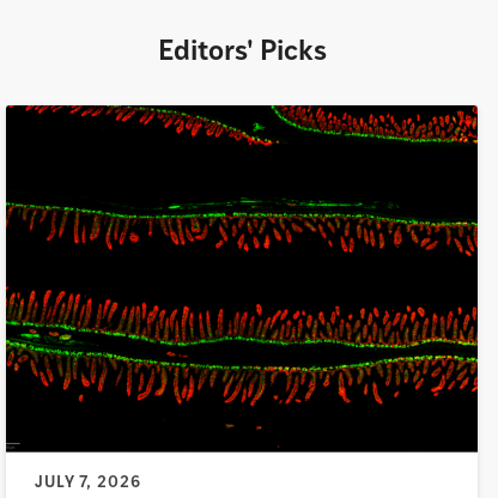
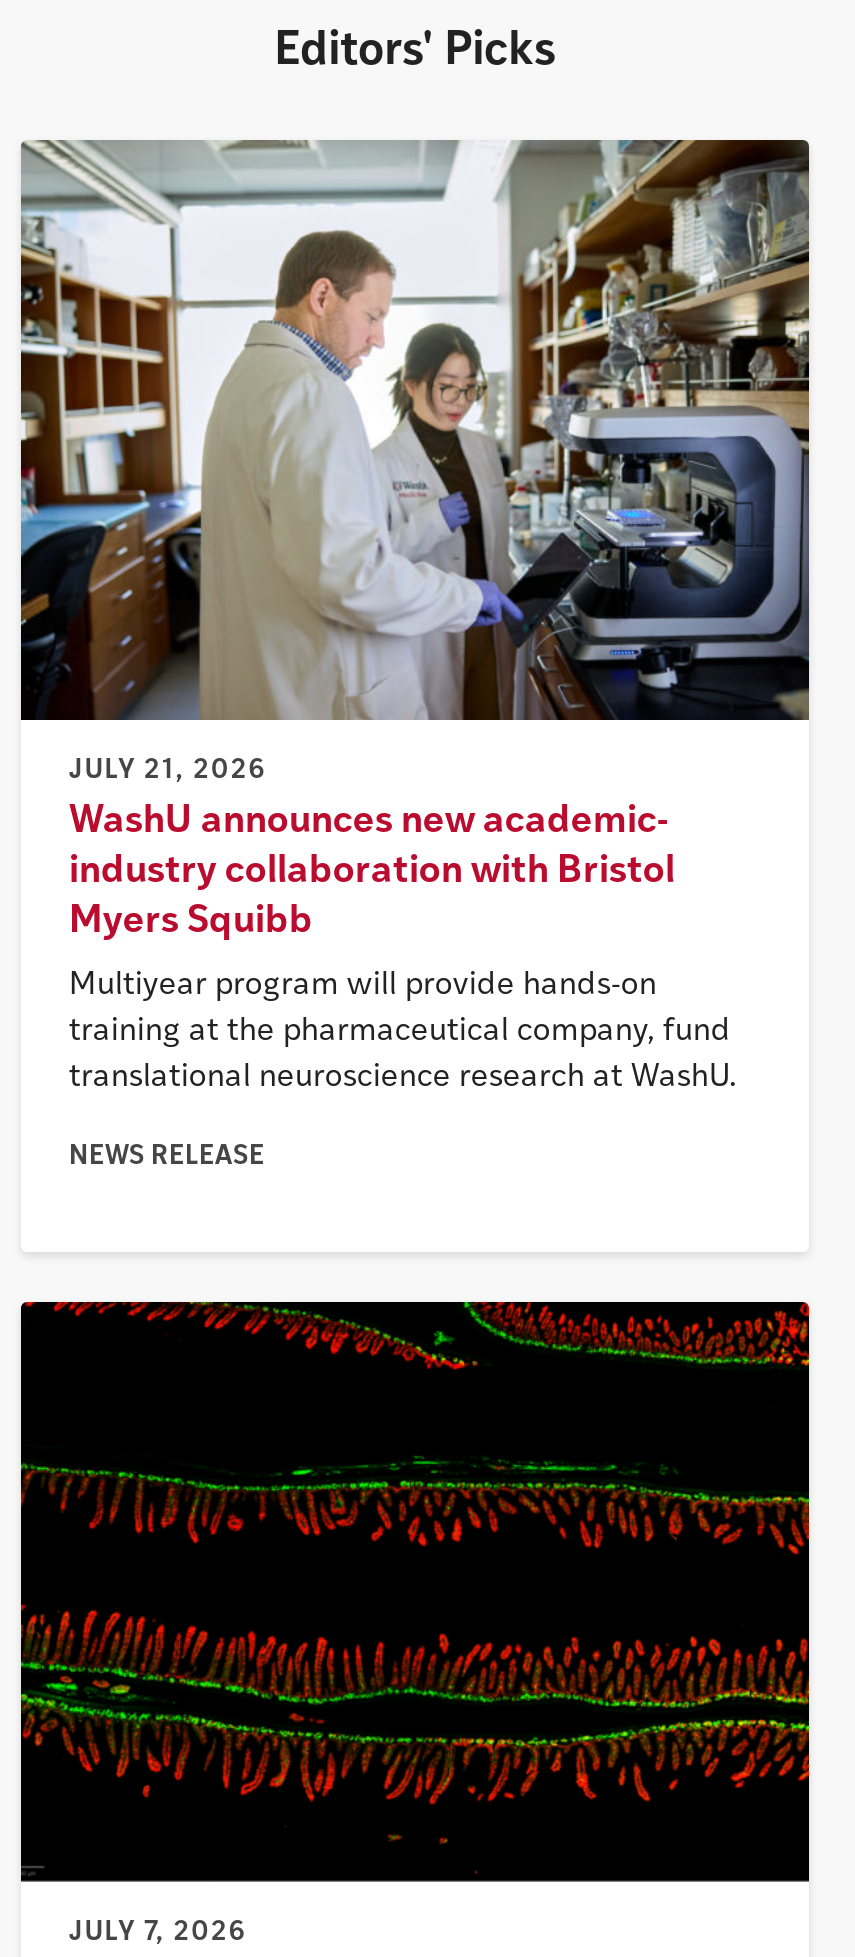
+ [image]
+ JULY 21, 2026
+ WashU announces new academic-
+ industry collaboration with Bristol
+ Myers Squibb
+ Multiyear program will provide hands-on
+ training at the pharmaceutical company, fund
+ translational neuroscience research at WashU.
+ NEWS RELEASE
